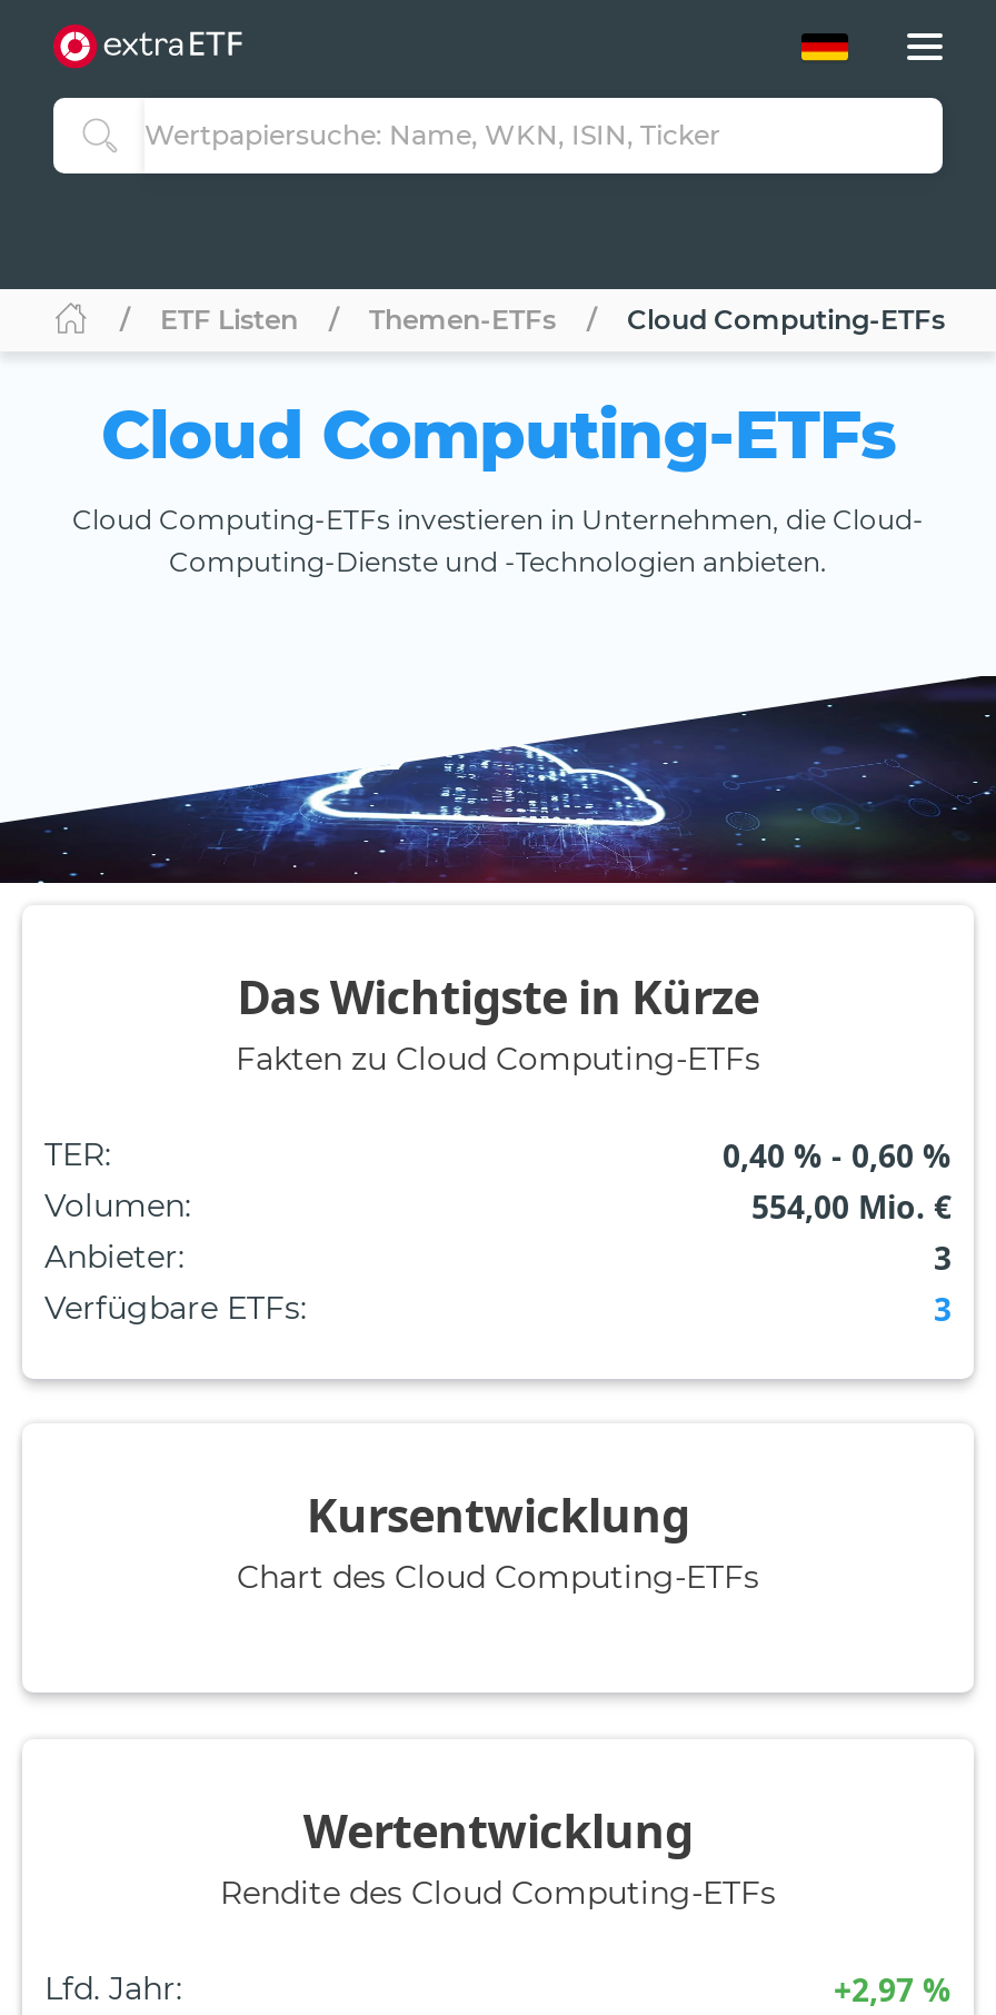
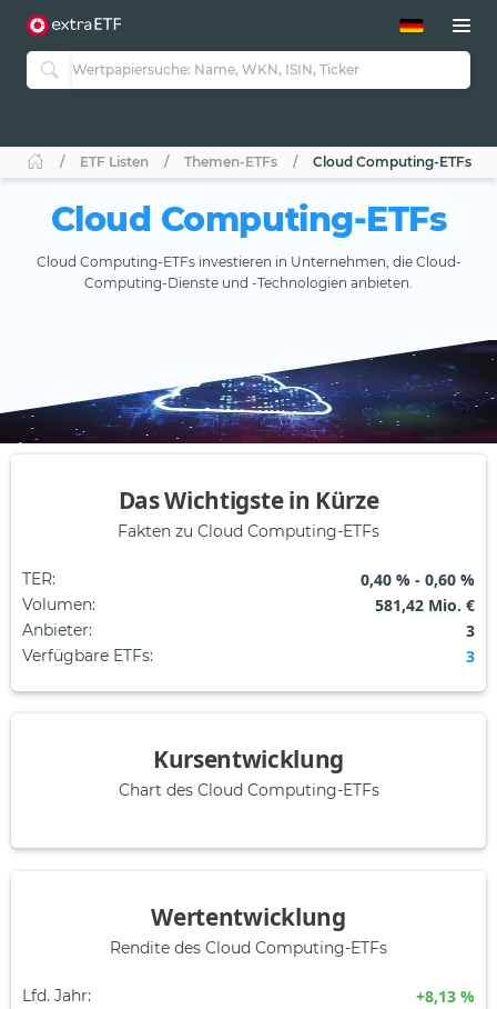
- 554,00 Mio. €
+ 581,42 Mio. €

- +2,97 %
+ +8,13 %
